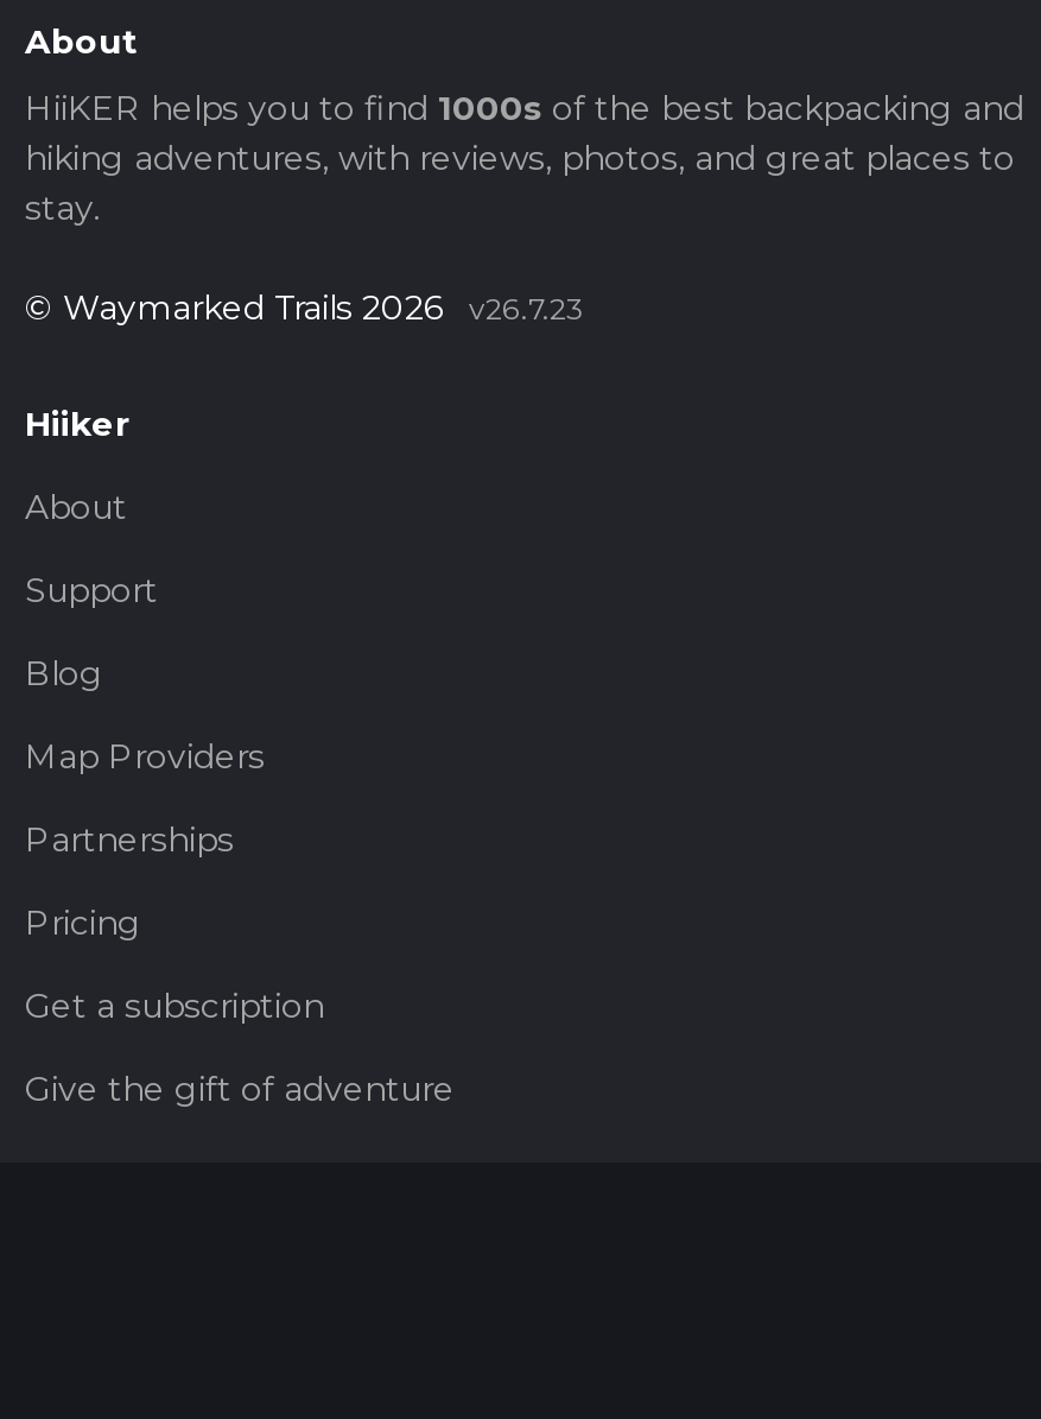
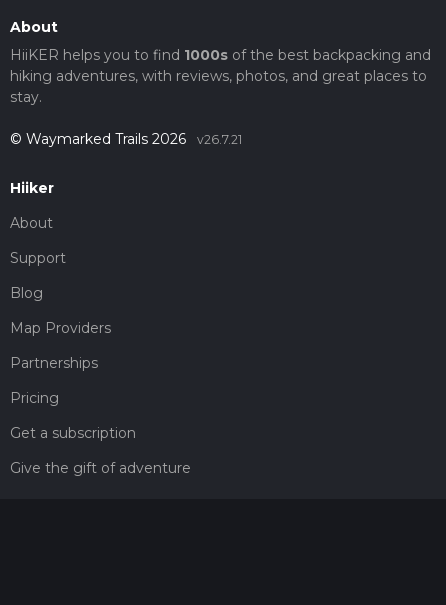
- © Waymarked Trails 2026 v26.7.23
+ © Waymarked Trails 2026 v26.7.21
